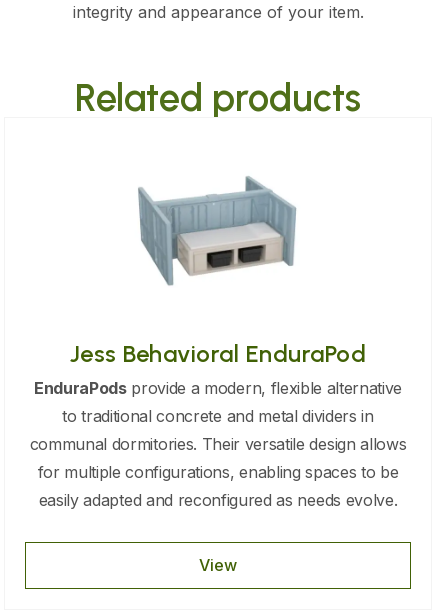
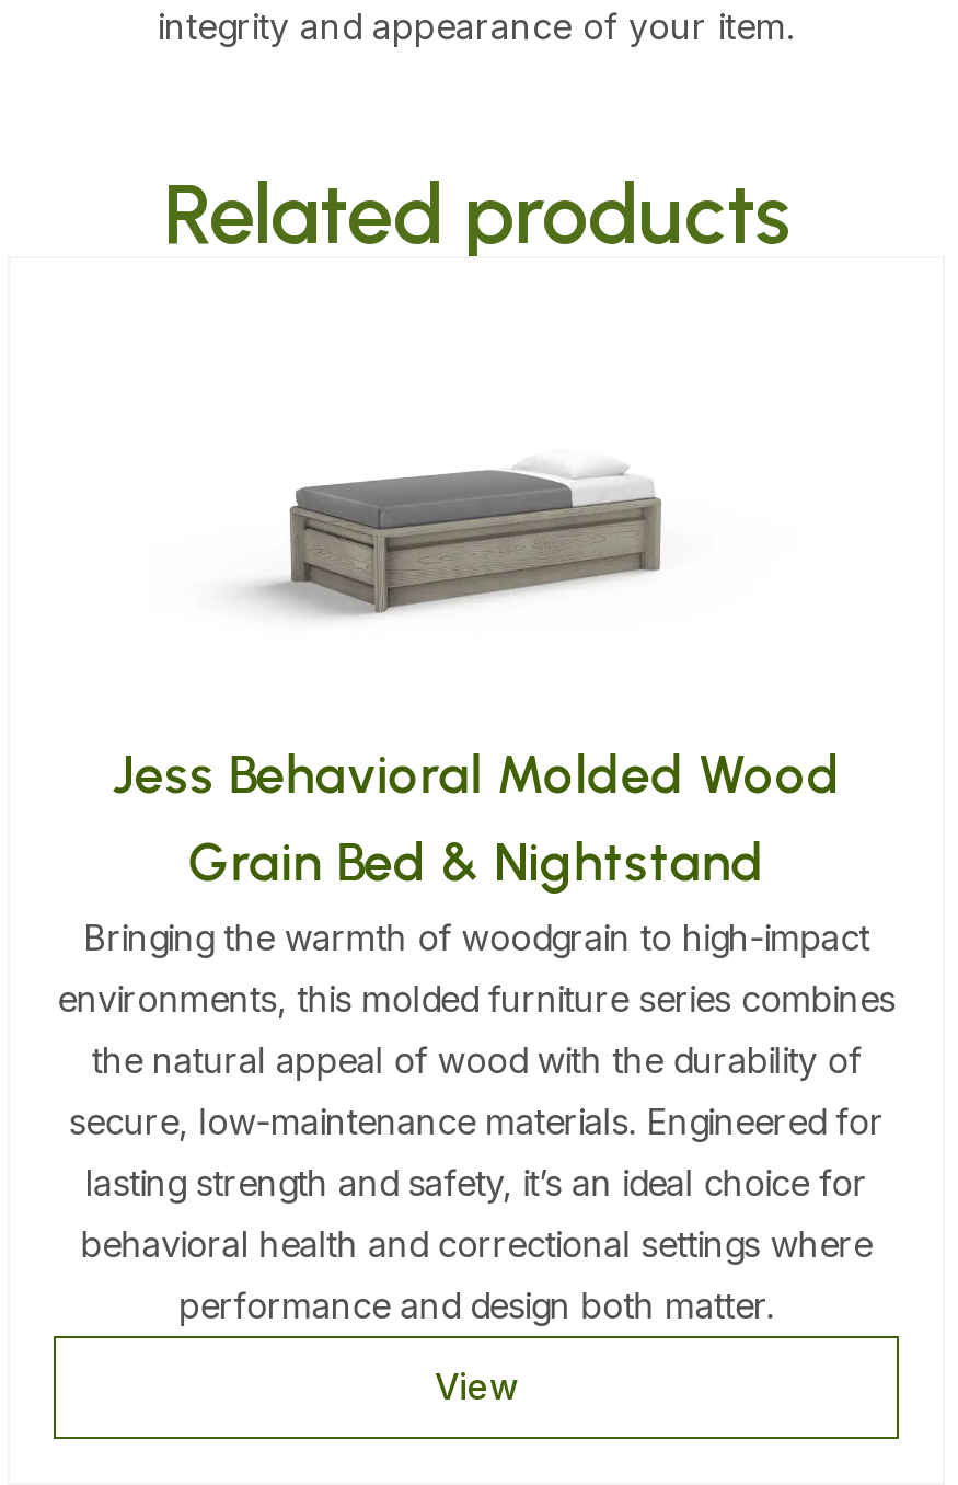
- [image]
+ [image]

- Jess Behavioral EnduraPod
- EnduraPods provide a modern, flexible alternative
- to traditional concrete and metal dividers in
- communal dormitories. Their versatile design allows
- for multiple configurations, enabling spaces to be
- easily adapted and reconfigured as needs evolve.
+ Jess Behavioral Molded Wood
+ Grain Bed & Nightstand
+ Bringing the warmth of woodgrain to high-impact
+ environments, this molded furniture series combines
+ the natural appeal of wood with the durability of
+ secure, low-maintenance materials. Engineered for
+ lasting strength and safety, it’s an ideal choice for
+ behavioral health and correctional settings where
+ performance and design both matter.
